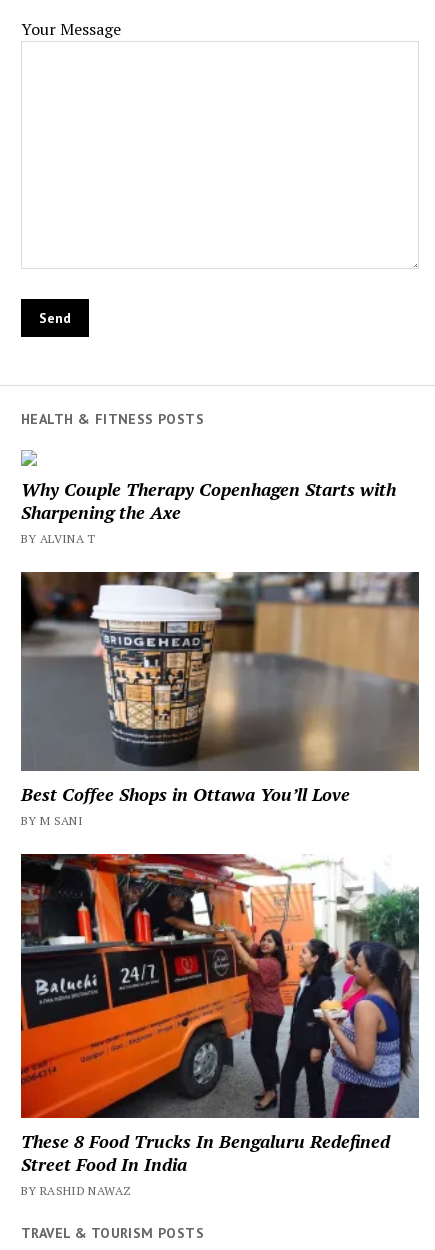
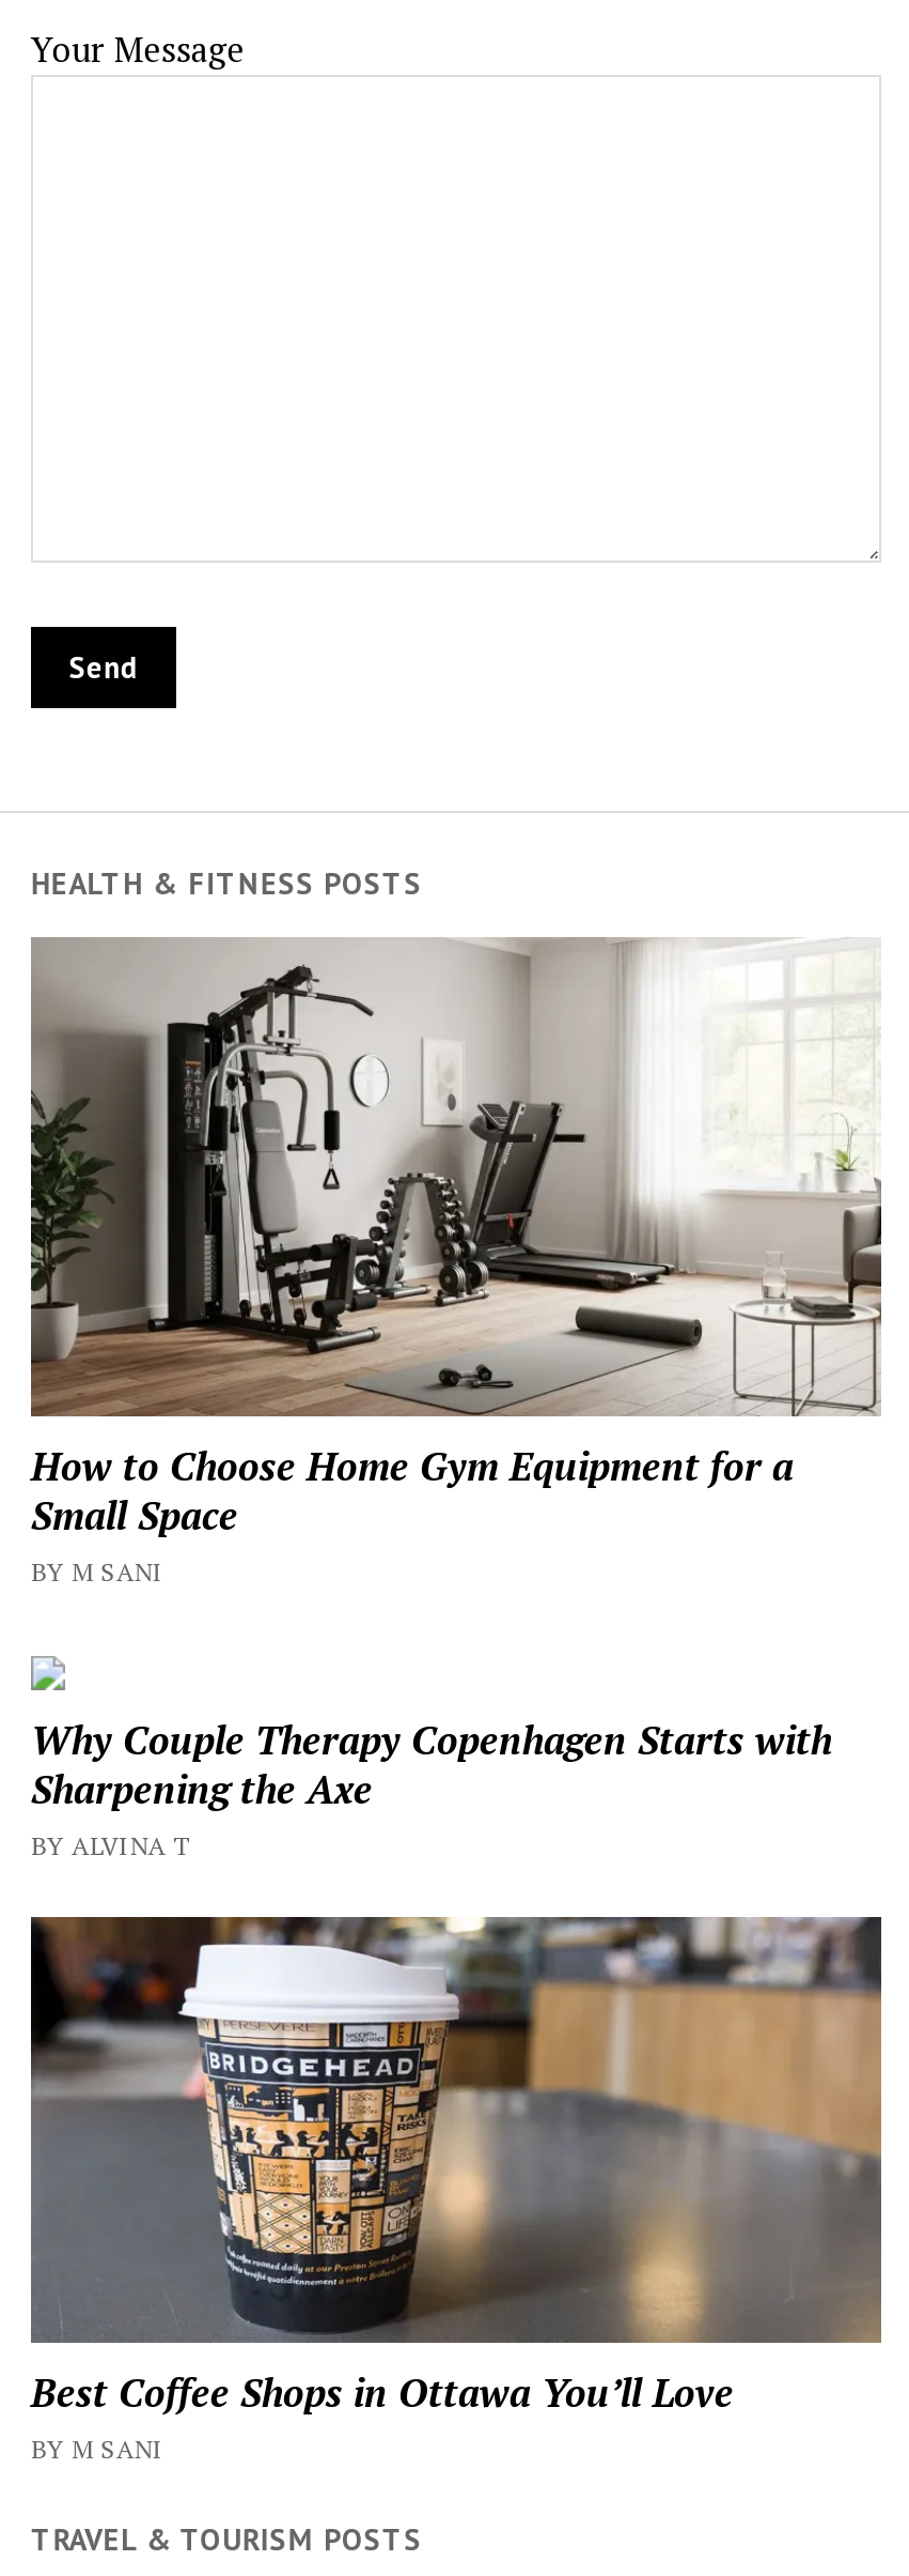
+ [image]
+ How to Choose Home Gym Equipment for a
+ Small Space
+ BY M SANI

moved down: [image] | Why Couple Therapy Copenhagen Starts with | Sharpening the Axe | BY ALVINA T | Best Coffee Shops in Ottawa You’ll Love | BY M SANI

- [image]
- These 8 Food Trucks In Bengaluru Redefined
- Street Food In India
- BY RASHID NAWAZ
